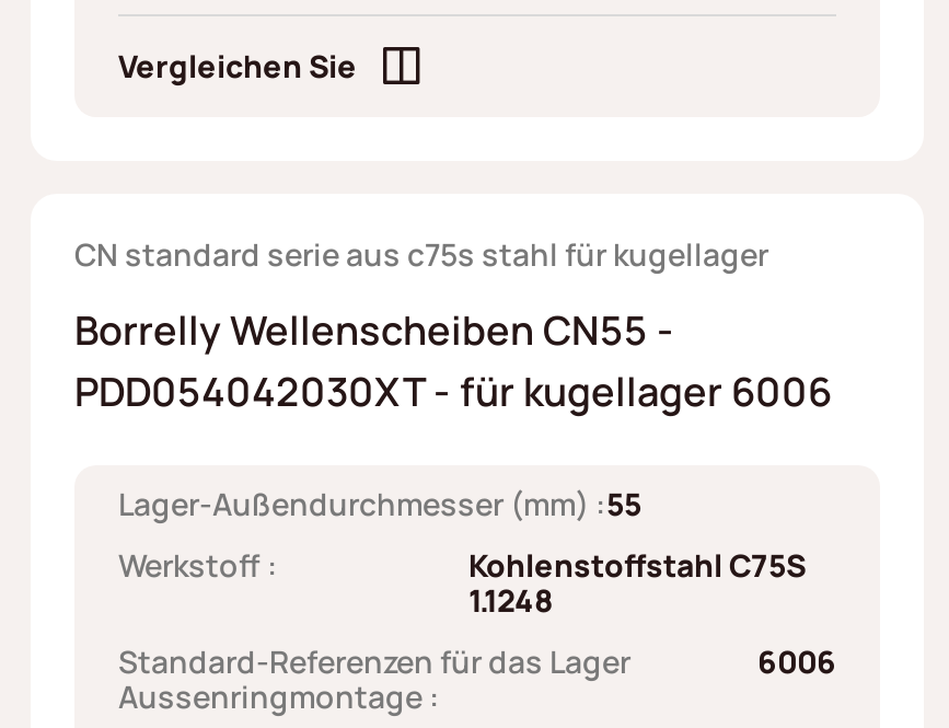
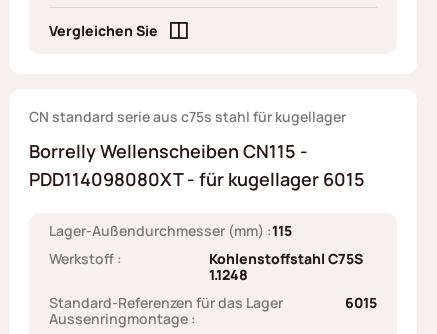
- Borrelly Wellenscheiben CN55 -
+ Borrelly Wellenscheiben CN115 -

- PDD054042030XT - für kugellager 6006
+ PDD114098080XT - für kugellager 6015

- Lager-Außendurchmesser (mm) : 55
+ Lager-Außendurchmesser (mm) : 115

- 6006
+ 6015
